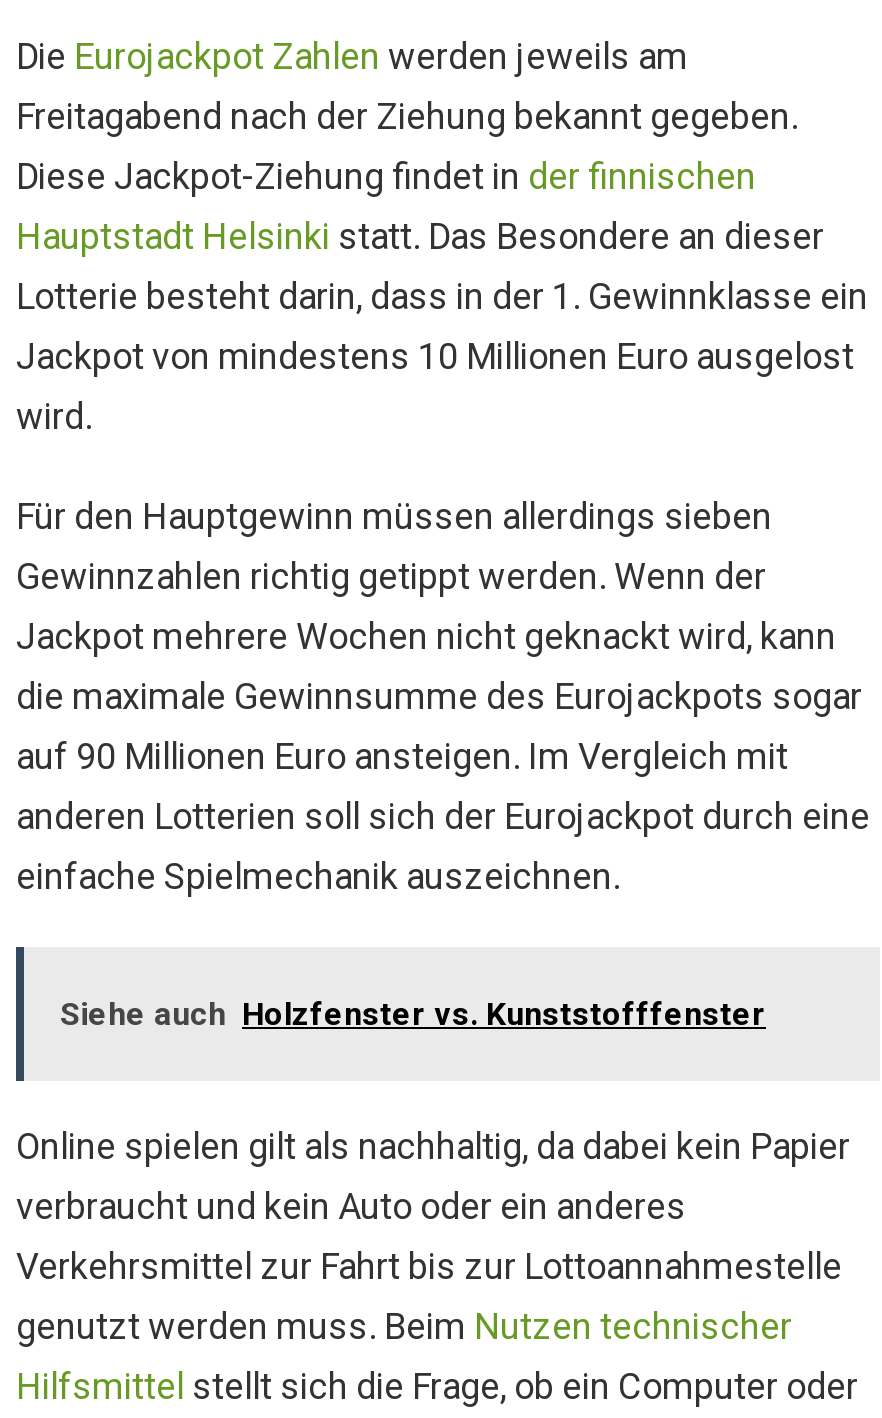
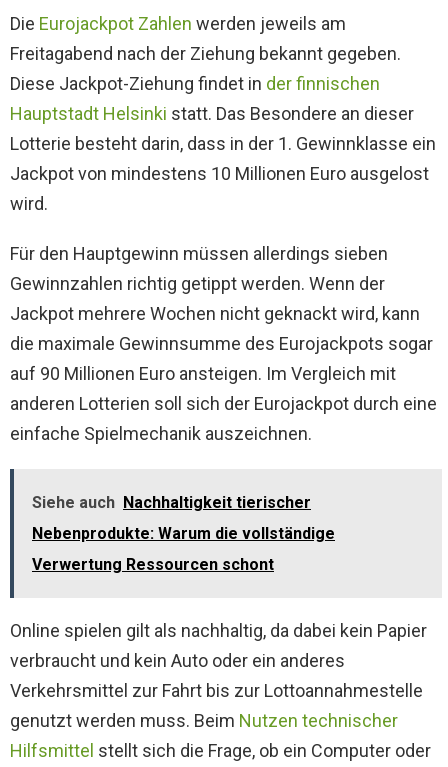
- Siehe auch Holzfenster vs. Kunststofffenster
+ Siehe auch Nachhaltigkeit tierischer
+ Nebenprodukte: Warum die vollständige
+ Verwertung Ressourcen schont
